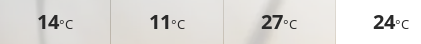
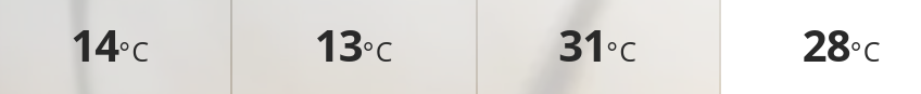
- 11°C
+ 13°C

- 27°C
+ 31°C

- 24°C
+ 28°C
